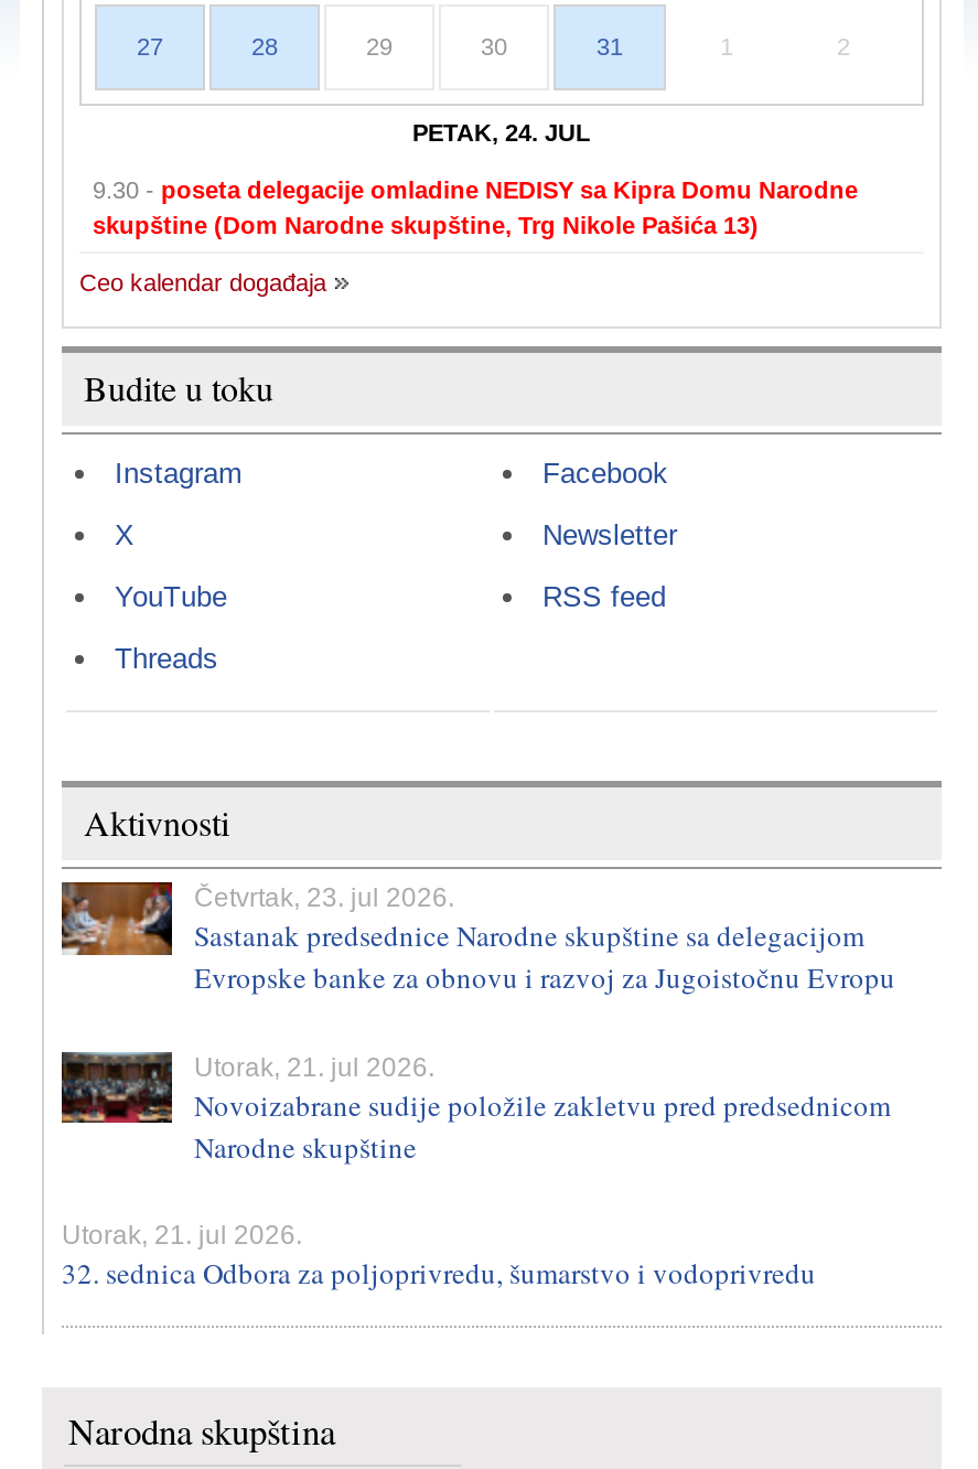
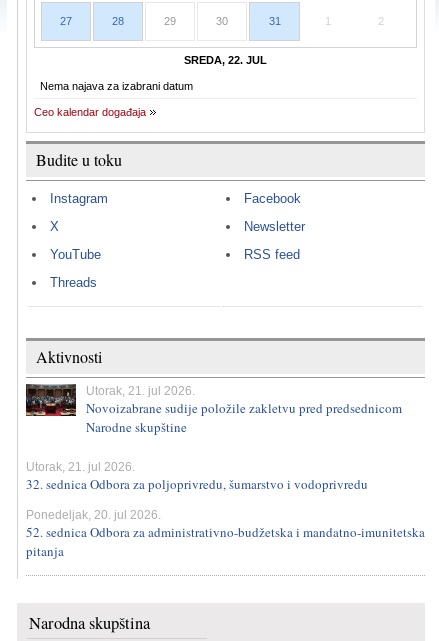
- PETAK, 24. JUL
+ SREDA, 22. JUL

- 9.30 - poseta delegacije omladine NEDISY sa Kipra Domu Narodne
- skupštine (Dom Narodne skupštine, Trg Nikole Pašića 13)
+ Nema najava za izabrani datum

- [image]
- Četvrtak, 23. jul 2026.
- Sastanak predsednice Narodne skupštine sa delegacijom
- Evropske banke za obnovu i razvoj za Jugoistočnu Evropu

moved up: [image] | Utorak, 21. jul 2026. | Novoizabrane sudije položile zakletvu pred predsednicom | Narodne skupštine | Utorak, 21. jul 2026. | 32. sednica Odbora za poljoprivredu, šumarstvo i vodoprivredu

+ Ponedeljak, 20. jul 2026.
+ 52. sednica Odbora za administrativno-budžetska i mandatno-imunitetska
+ pitanja
